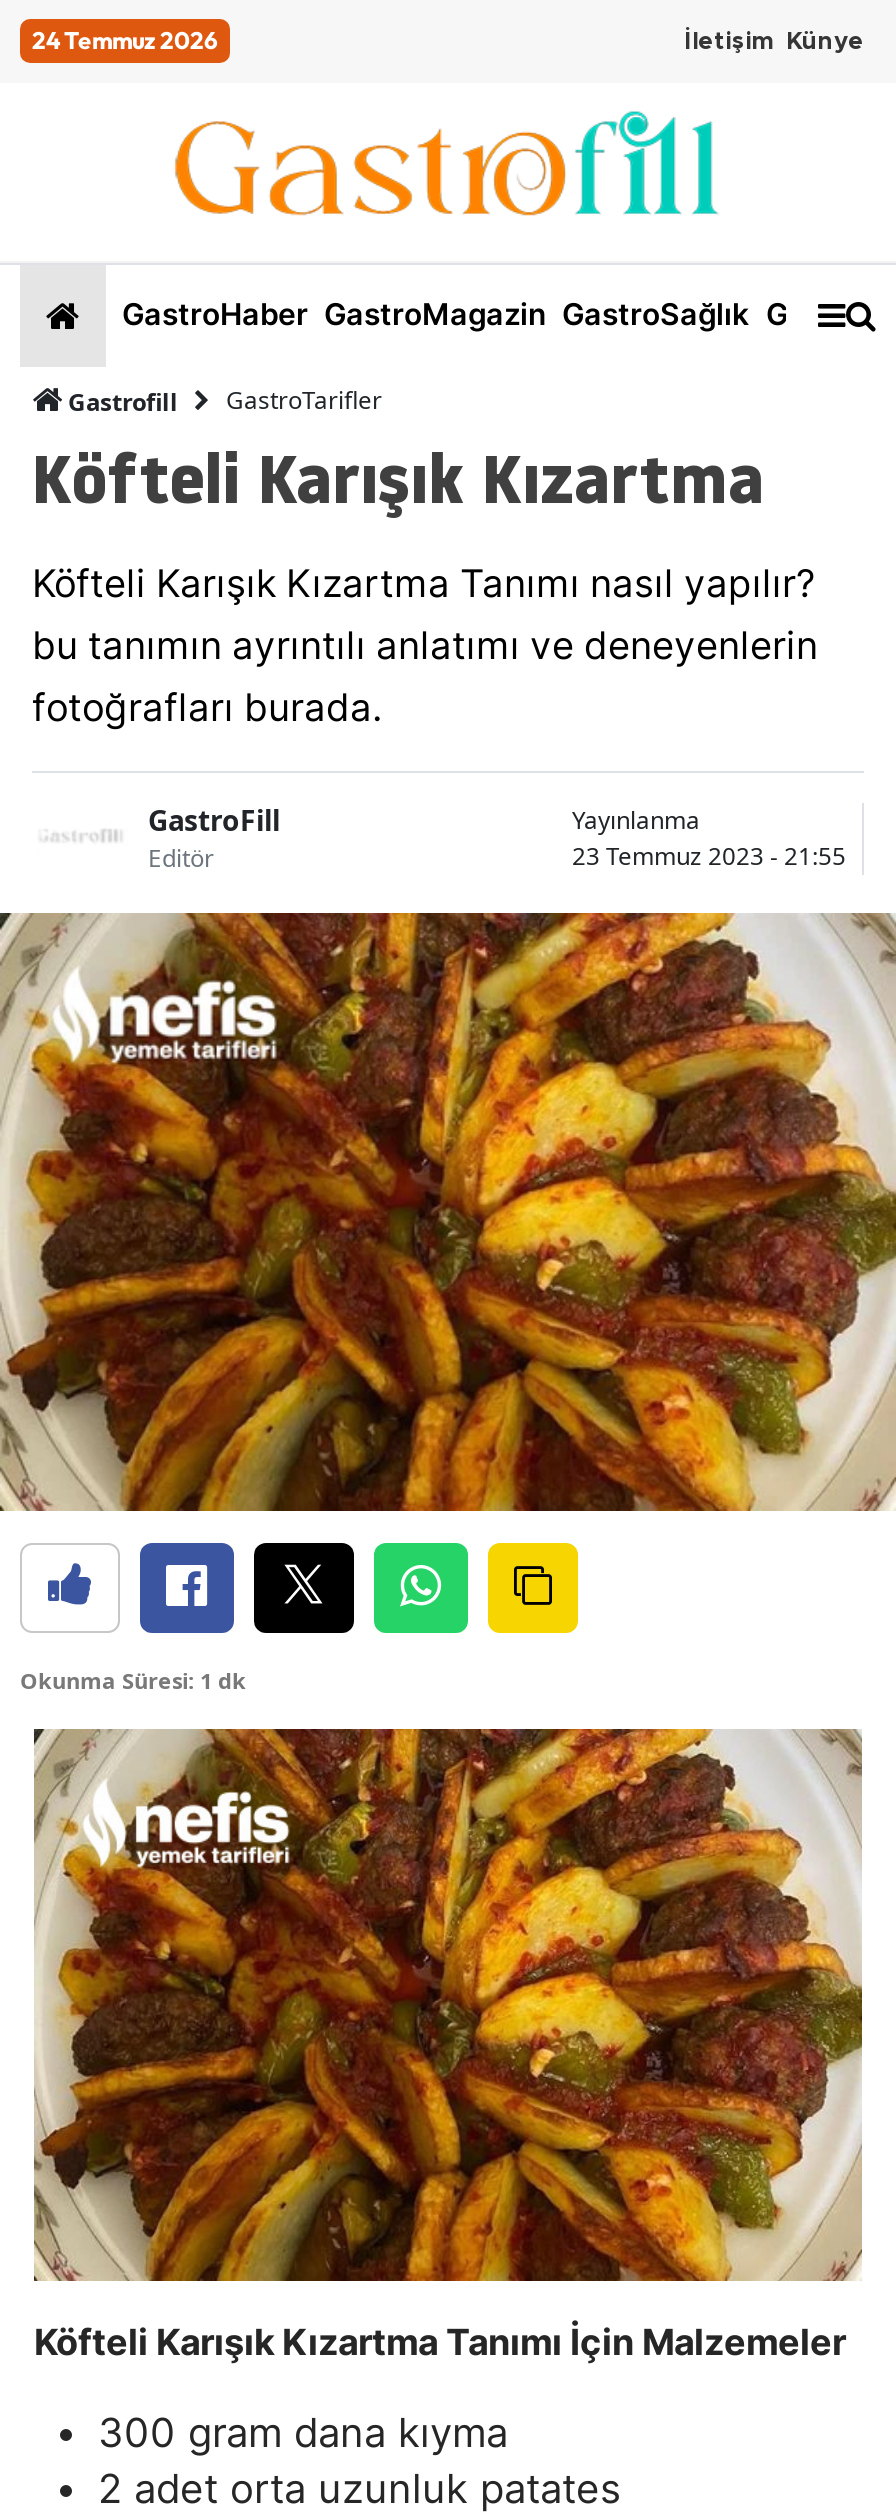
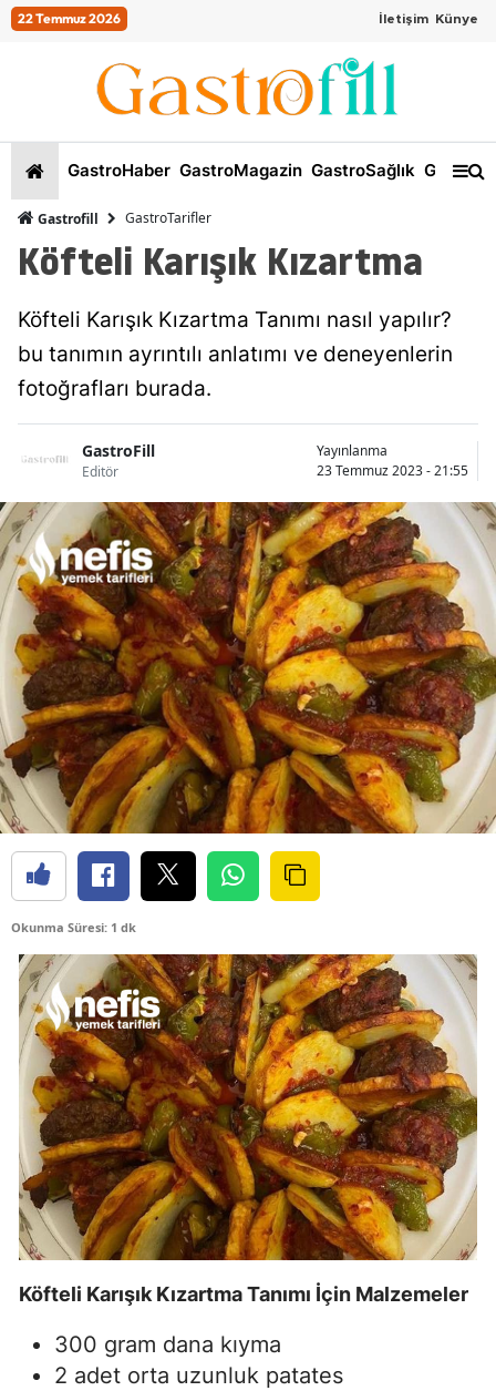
- 24 Temmuz 2026
+ 22 Temmuz 2026
